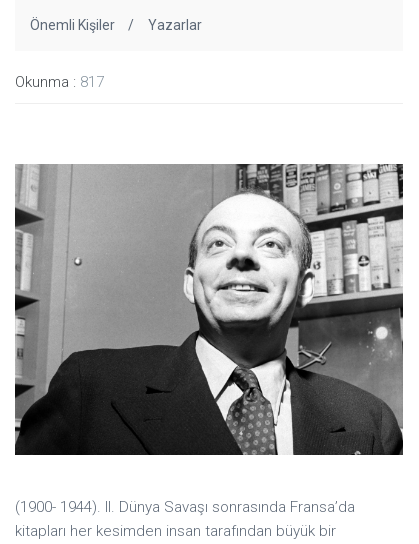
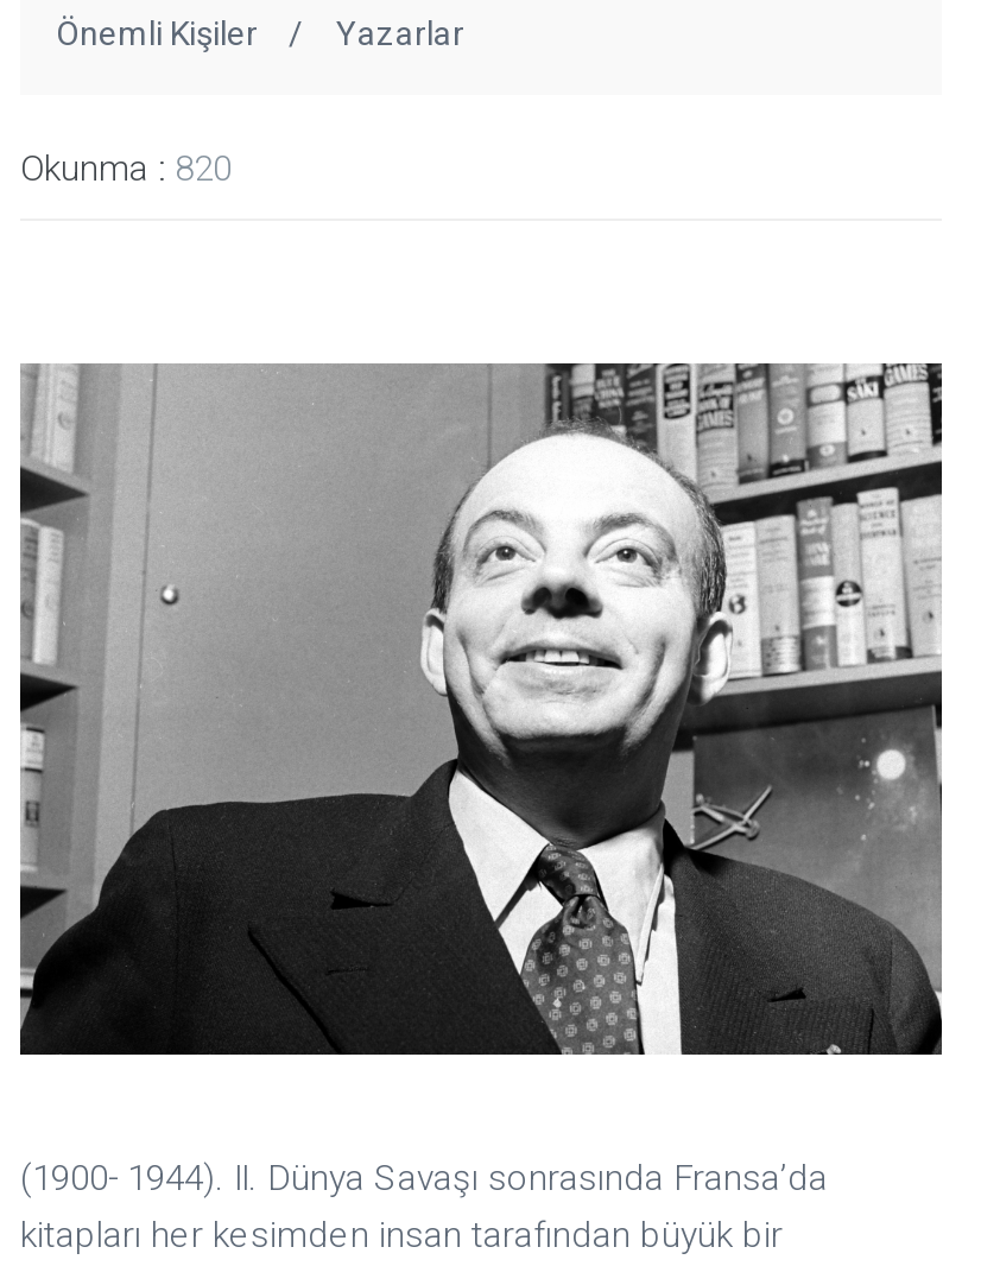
- Okunma : 817
+ Okunma : 820
